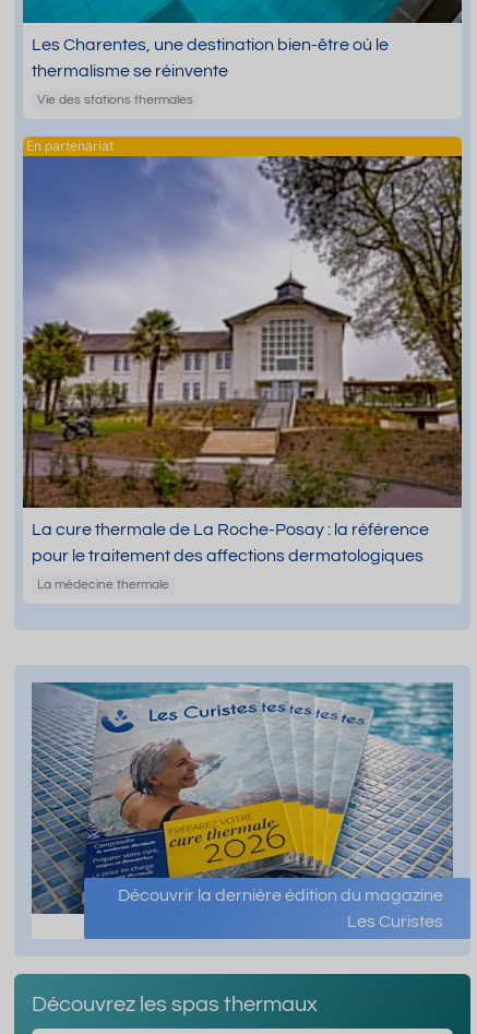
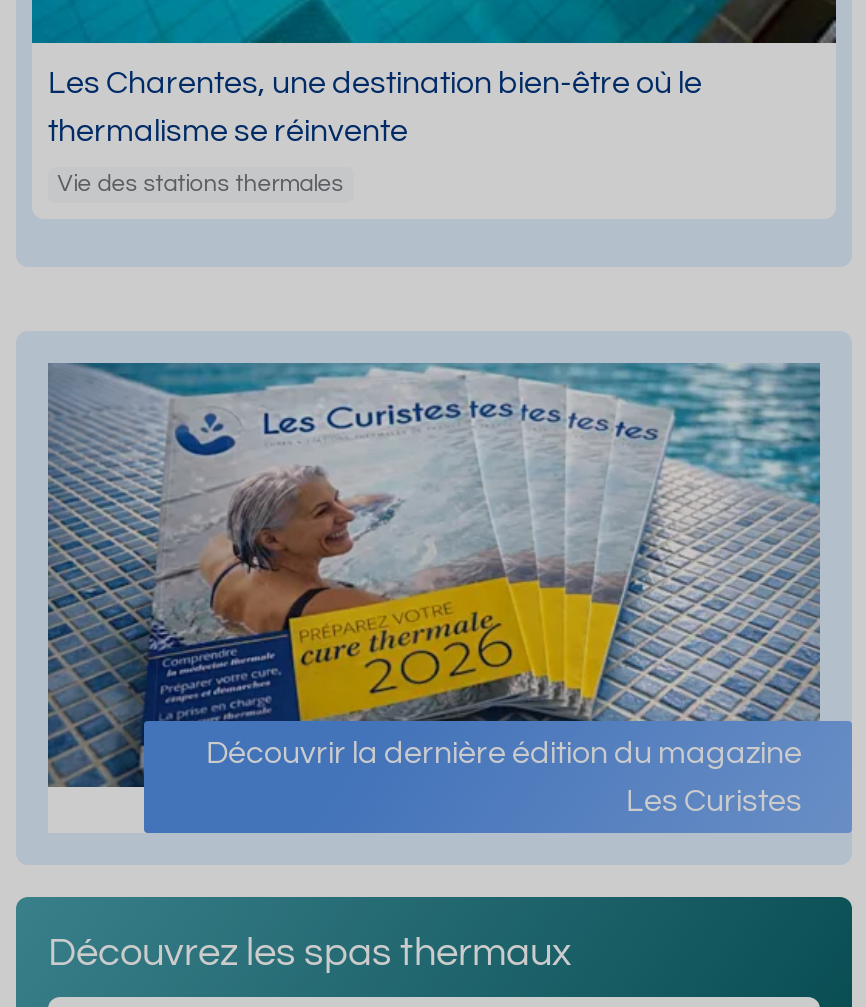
- [image]
- La cure thermale de La Roche-Posay : la référence
- pour le traitement des affections dermatologiques
- La médecine thermale
